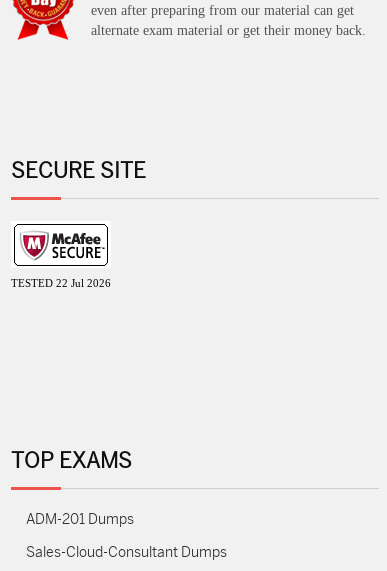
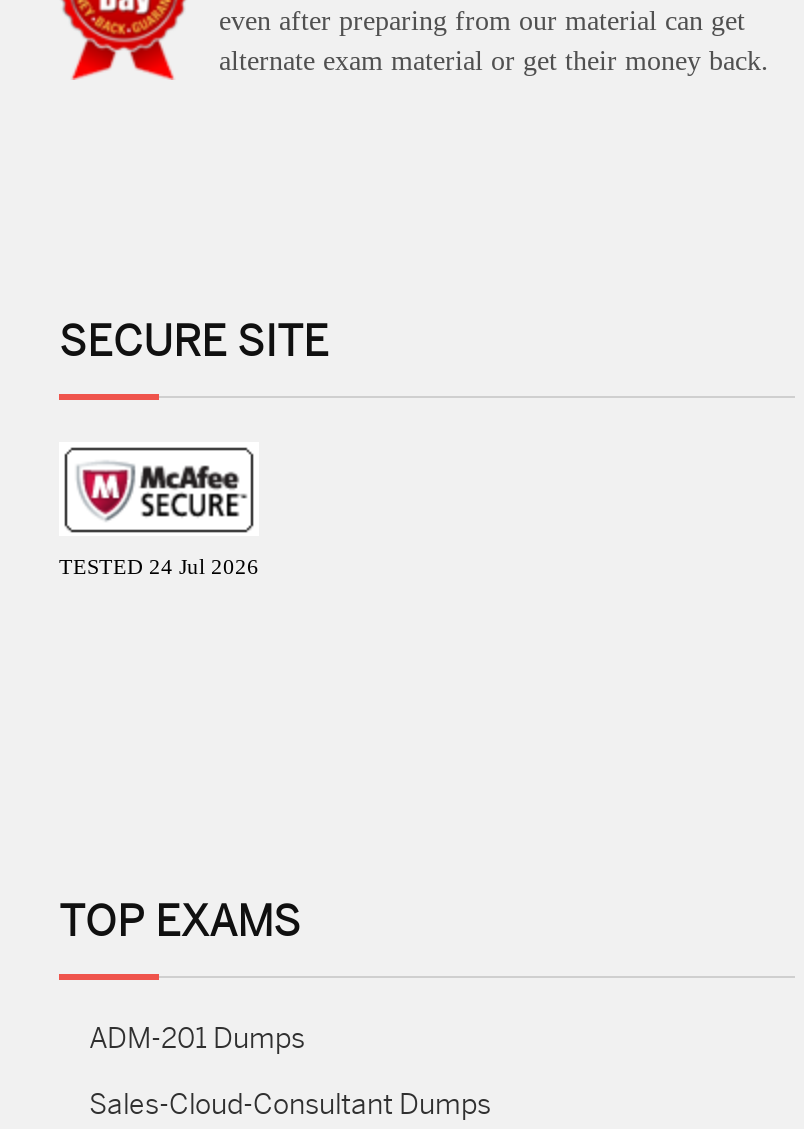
- TESTED 22 Jul 2026
+ TESTED 24 Jul 2026
